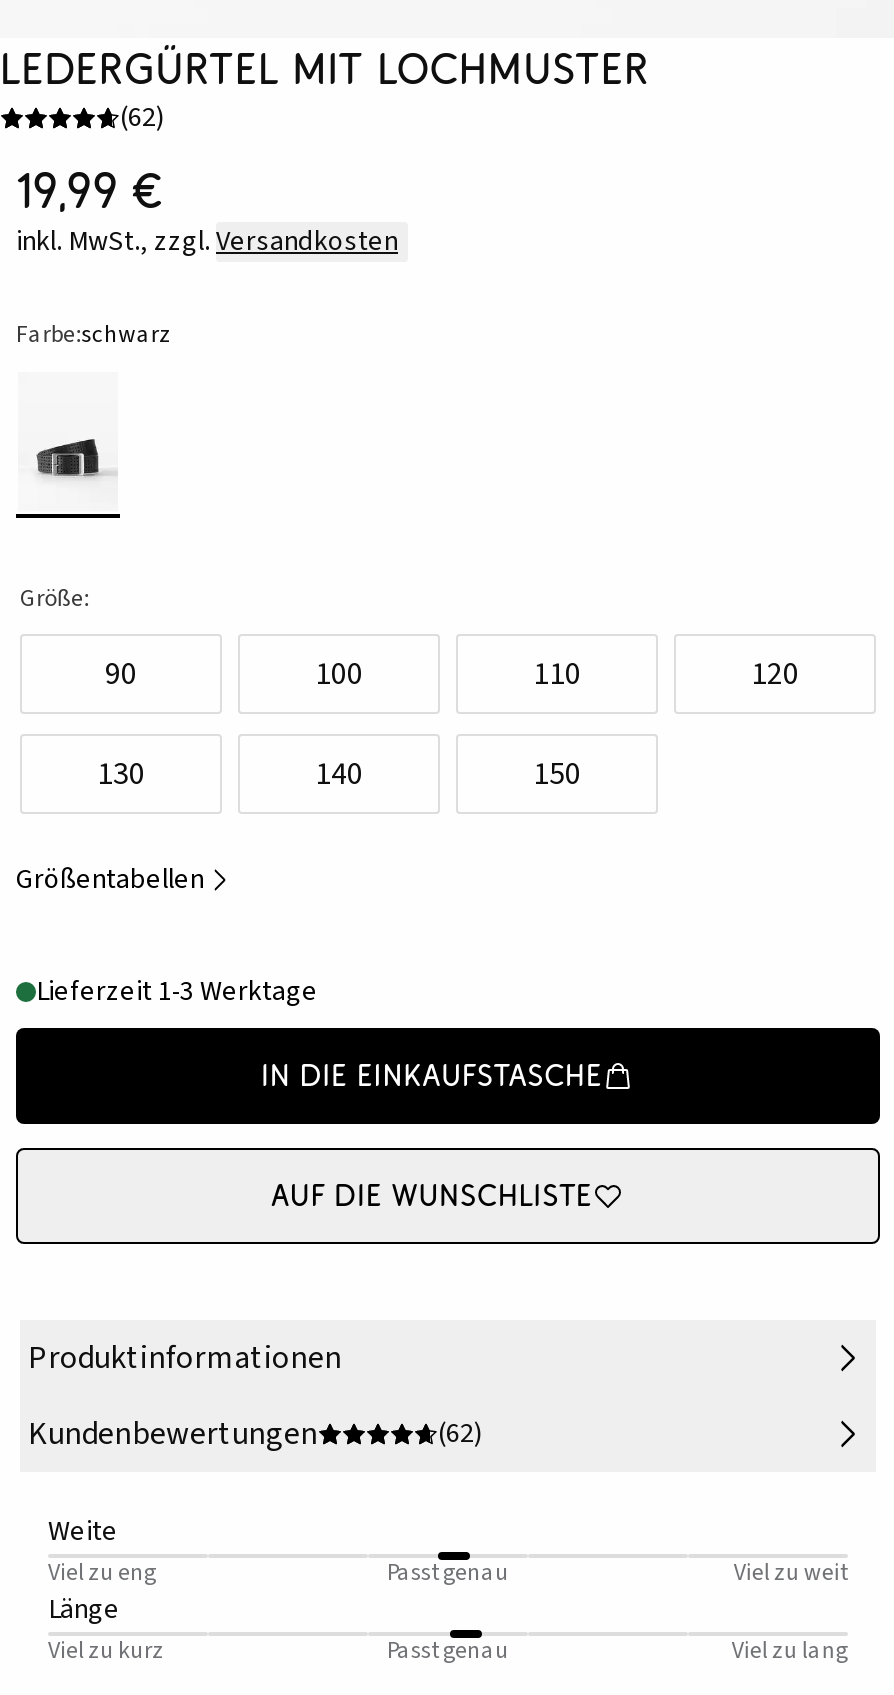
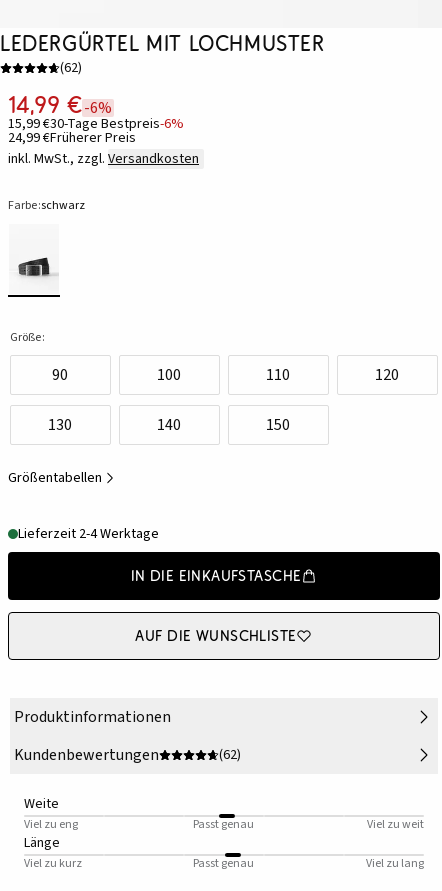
- 19,99 €
+ 14,99 € -6%
+ 15,99 €30-Tage Bestpreis-6%
+ 24,99 €Früherer Preis

- Lieferzeit 1-3 Werktage
+ Lieferzeit 2-4 Werktage
